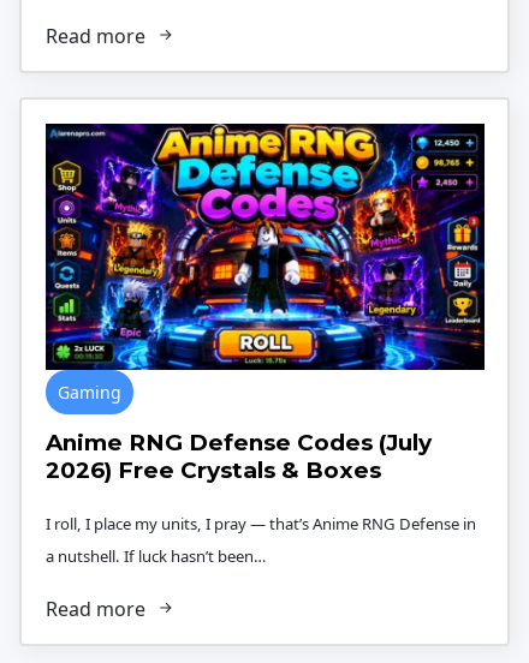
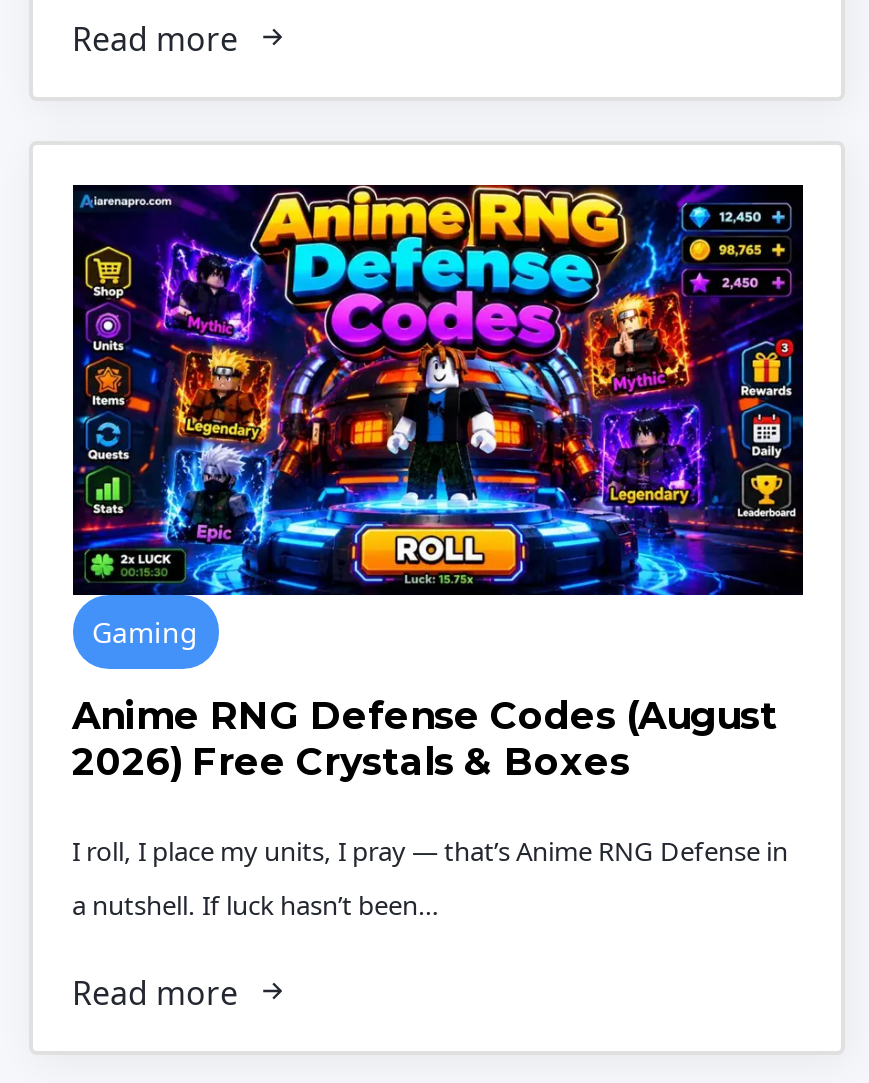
- Anime RNG Defense Codes (July
+ Anime RNG Defense Codes (August
